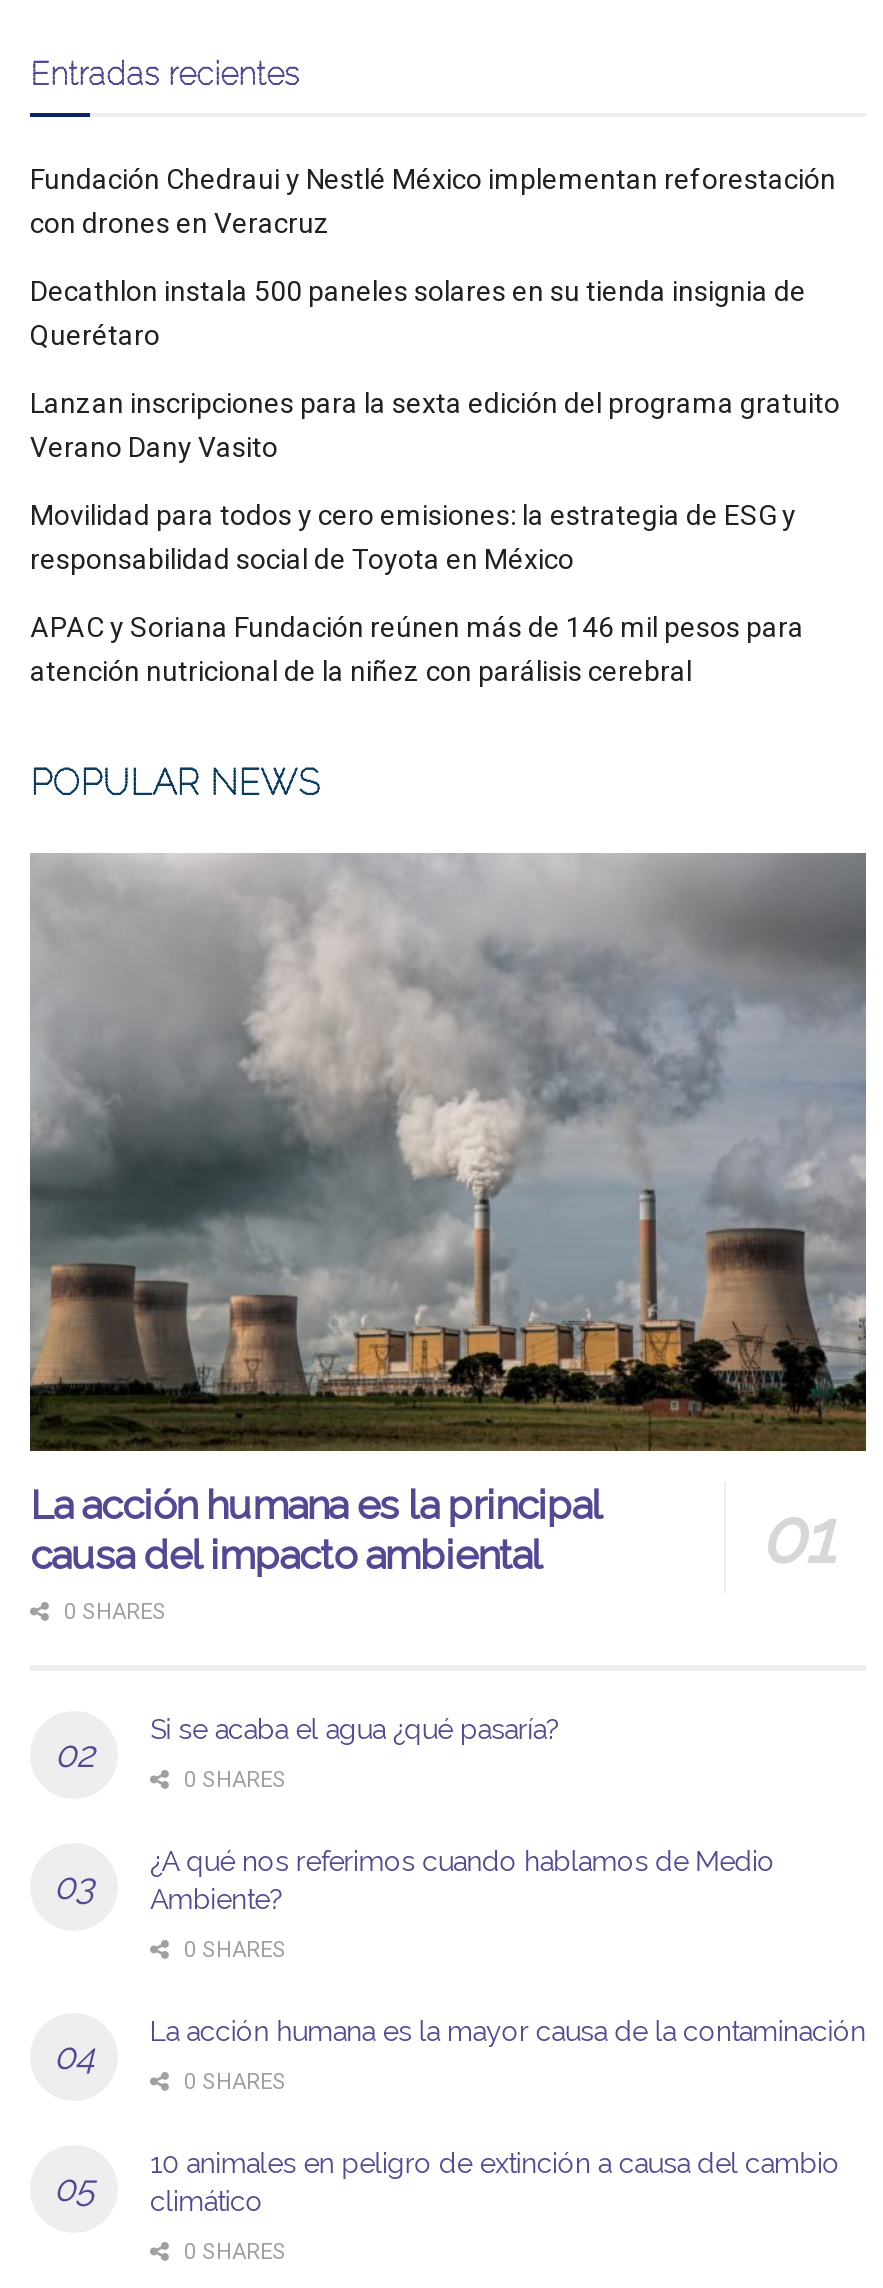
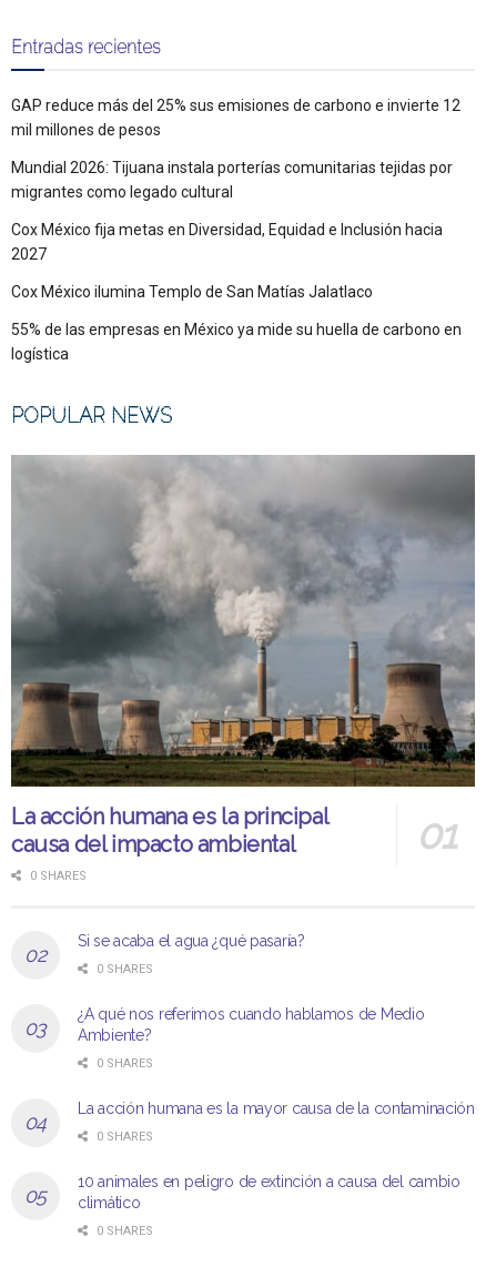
- Fundación Chedraui y Nestlé México implementan reforestación
- con drones en Veracruz
+ GAP reduce más del 25% sus emisiones de carbono e invierte 12
+ mil millones de pesos

- Decathlon instala 500 paneles solares en su tienda insignia de
- Querétaro
+ Mundial 2026: Tijuana instala porterías comunitarias tejidas por
+ migrantes como legado cultural

- Lanzan inscripciones para la sexta edición del programa gratuito
- Verano Dany Vasito
+ Cox México fija metas en Diversidad, Equidad e Inclusión hacia
+ 2027

- Movilidad para todos y cero emisiones: la estrategia de ESG y
- responsabilidad social de Toyota en México
+ Cox México ilumina Templo de San Matías Jalatlaco

- APAC y Soriana Fundación reúnen más de 146 mil pesos para
- atención nutricional de la niñez con parálisis cerebral
+ 55% de las empresas en México ya mide su huella de carbono en
+ logística
